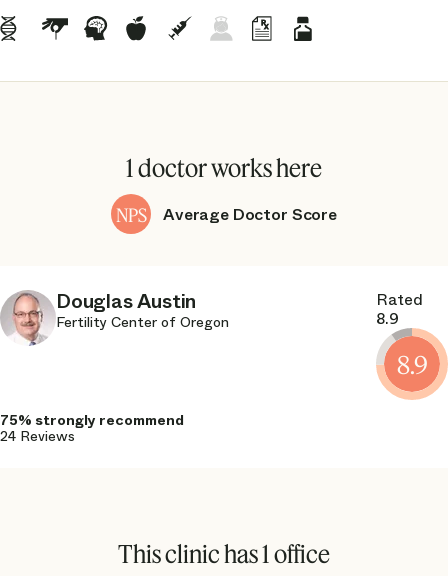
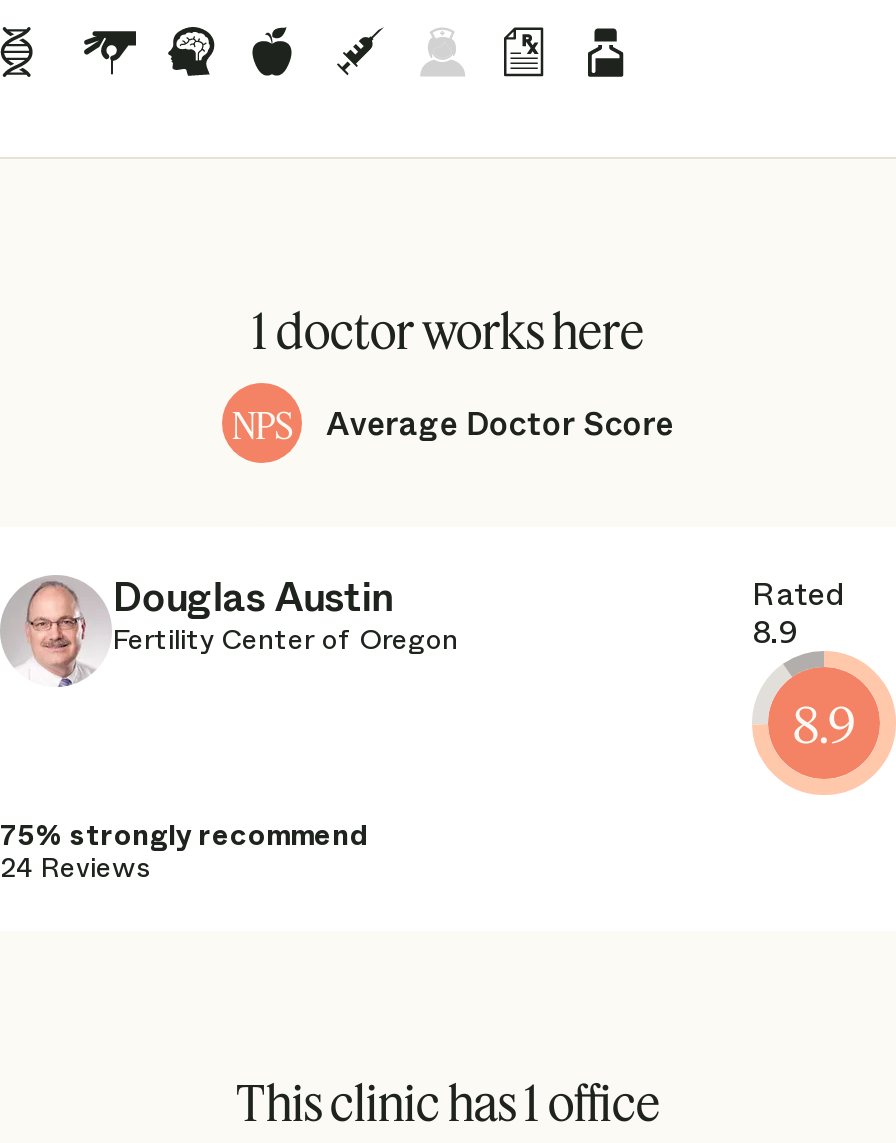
- 75%
- 24
+ 75% strongly recommend
+ 24 Reviews
